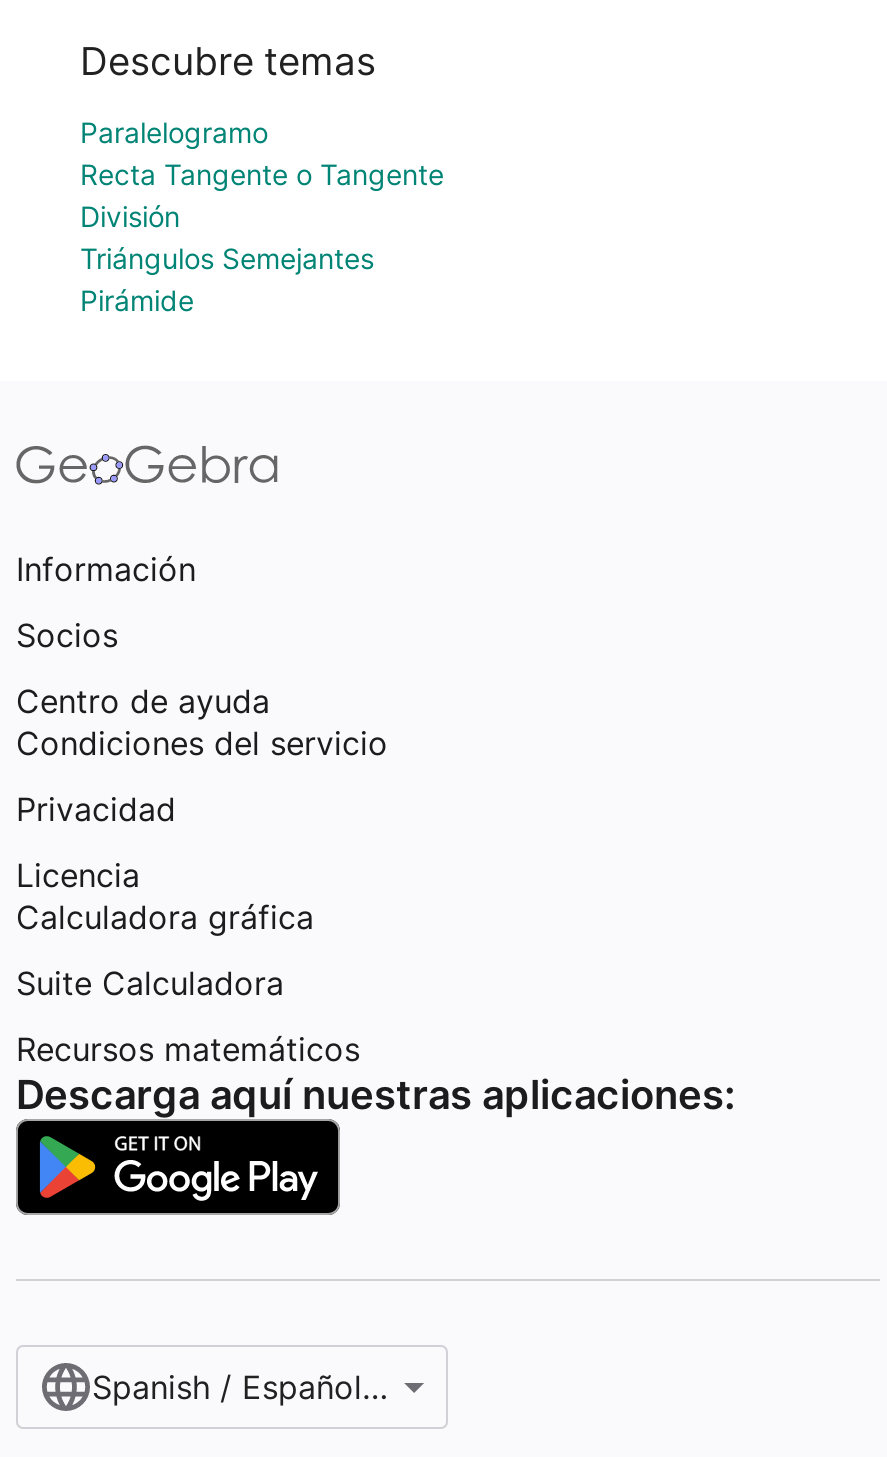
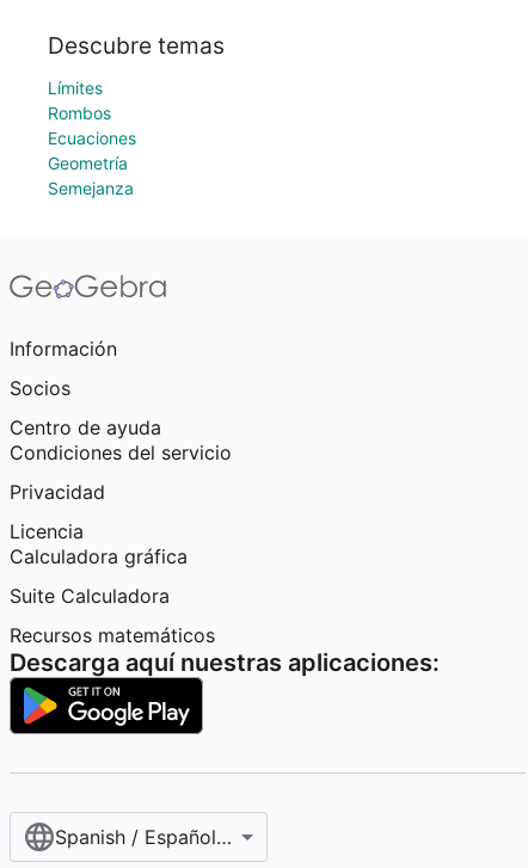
- Paralelogramo
- Recta Tangente o Tangente
- División
- Triángulos Semejantes
- Pirámide
+ Límites
+ Rombos
+ Ecuaciones
+ Geometría
+ Semejanza
